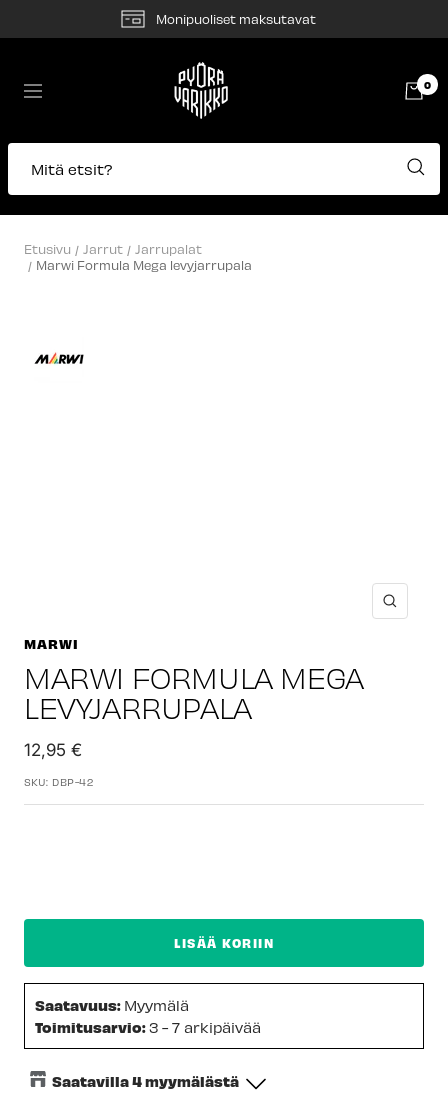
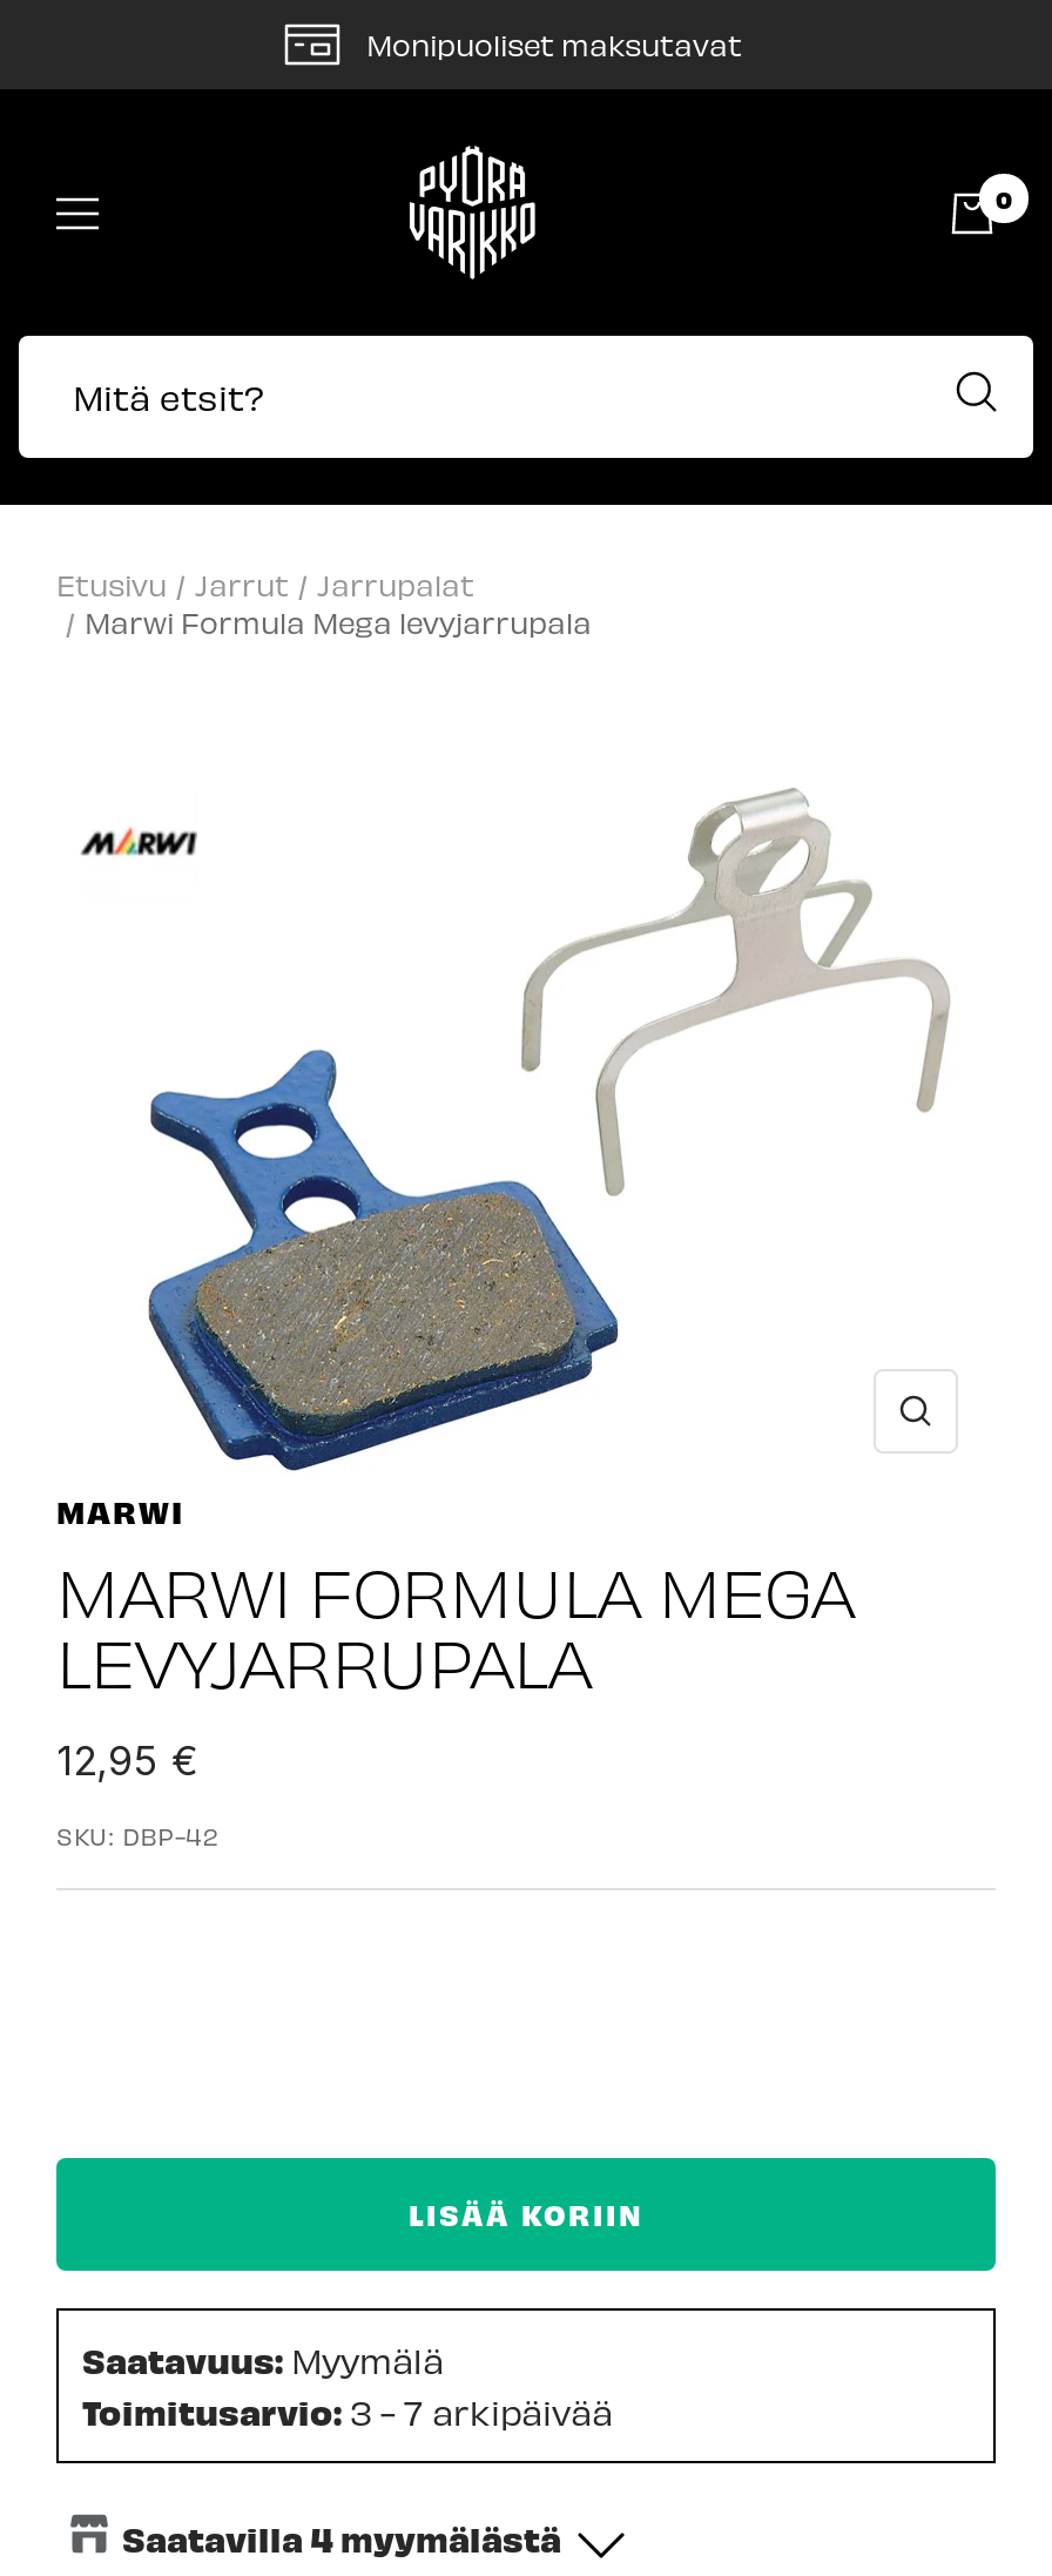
+ [image]
